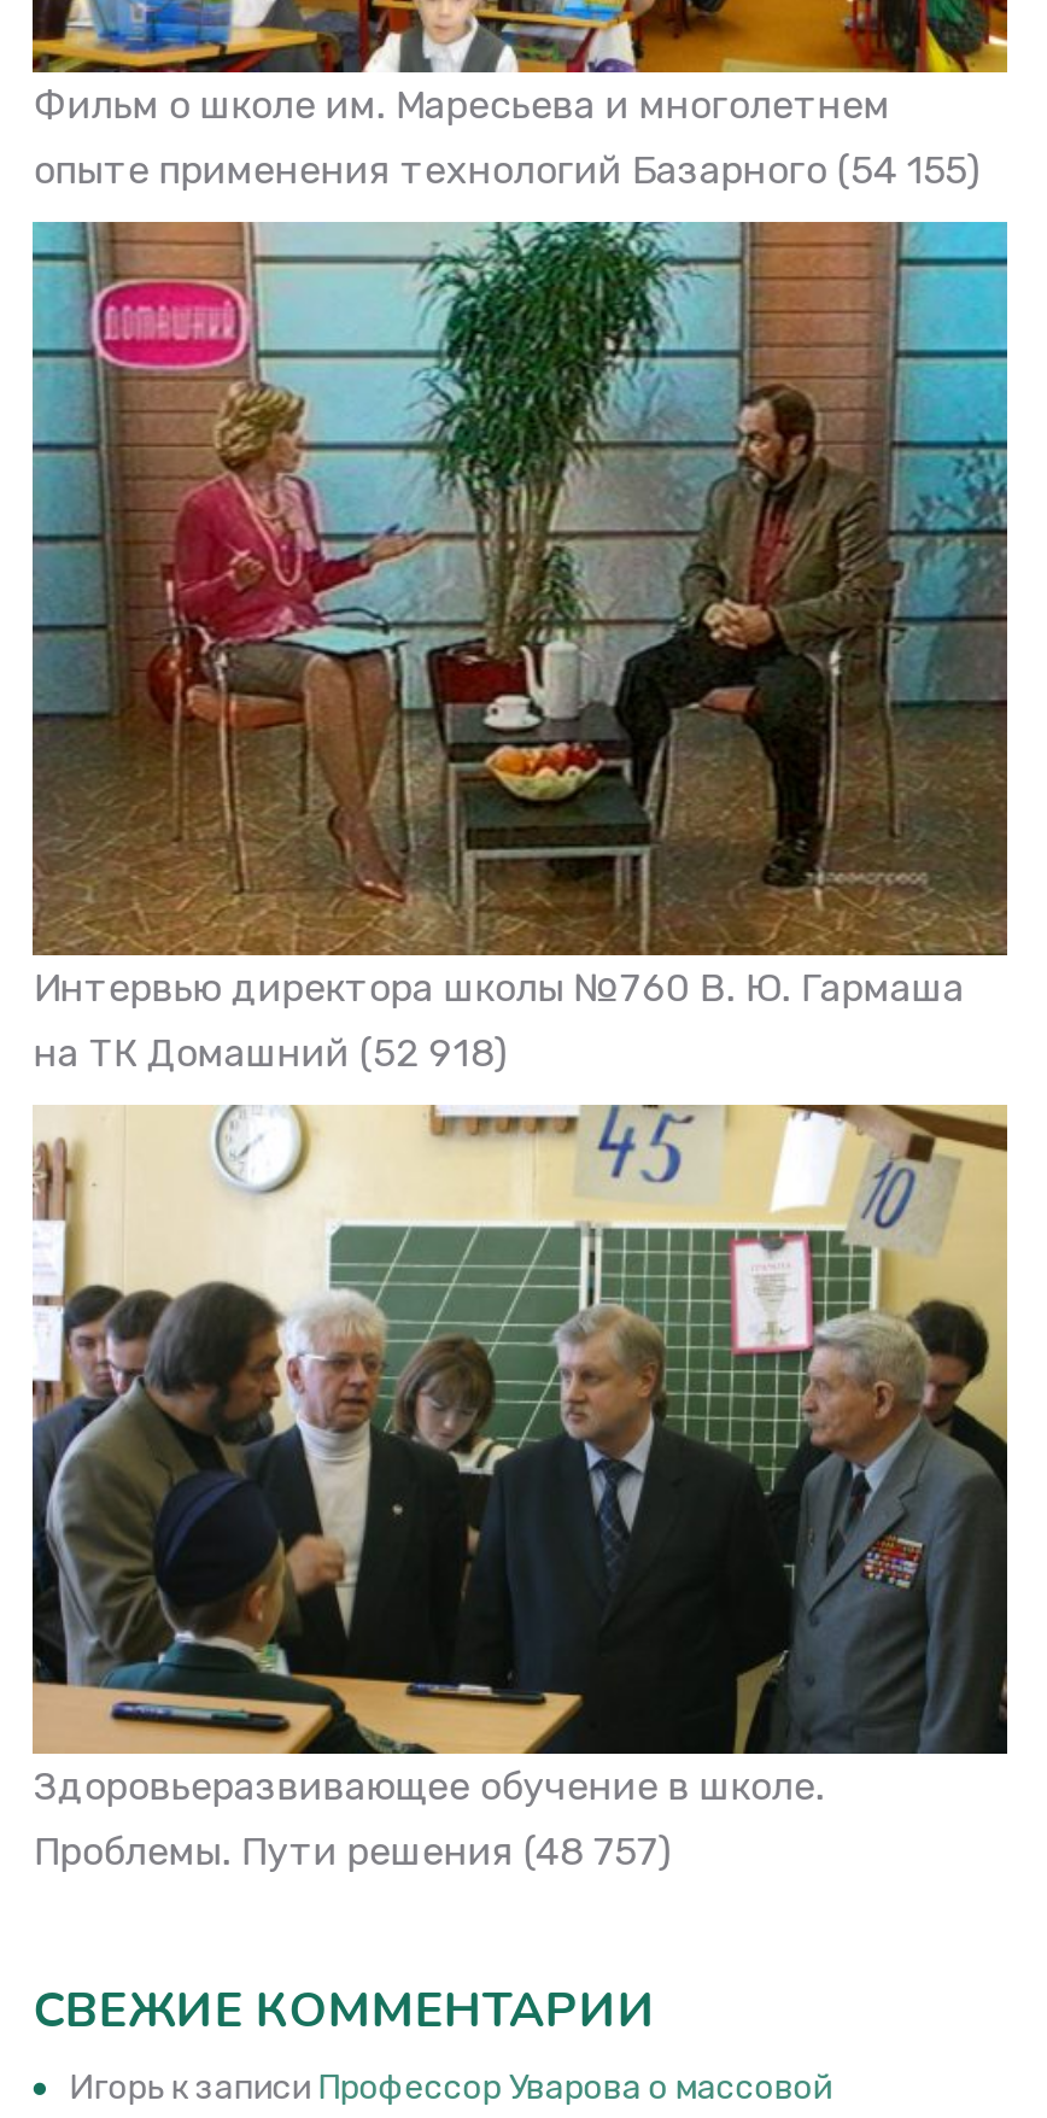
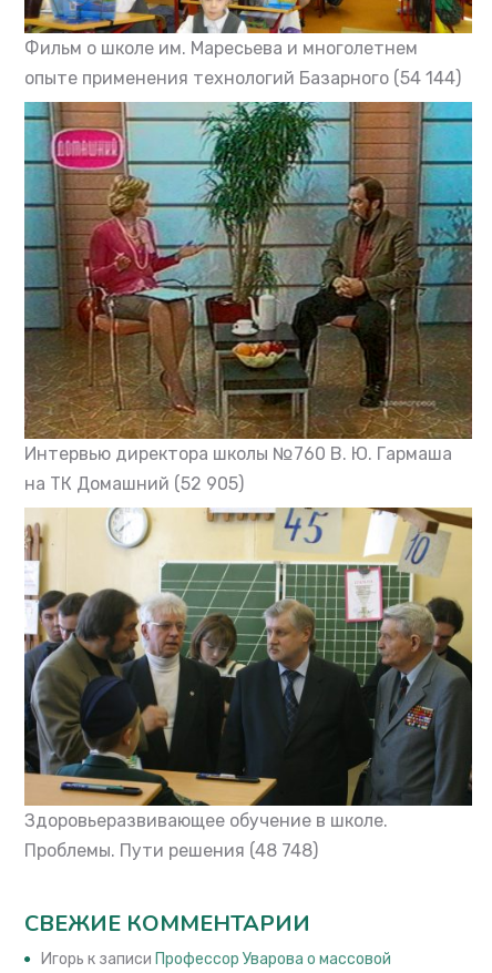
- опыте применения технологий Базарного (54 155)
+ опыте применения технологий Базарного (54 144)

- на ТК Домашний (52 918)
+ на ТК Домашний (52 905)

- Проблемы. Пути решения (48 757)
+ Проблемы. Пути решения (48 748)
